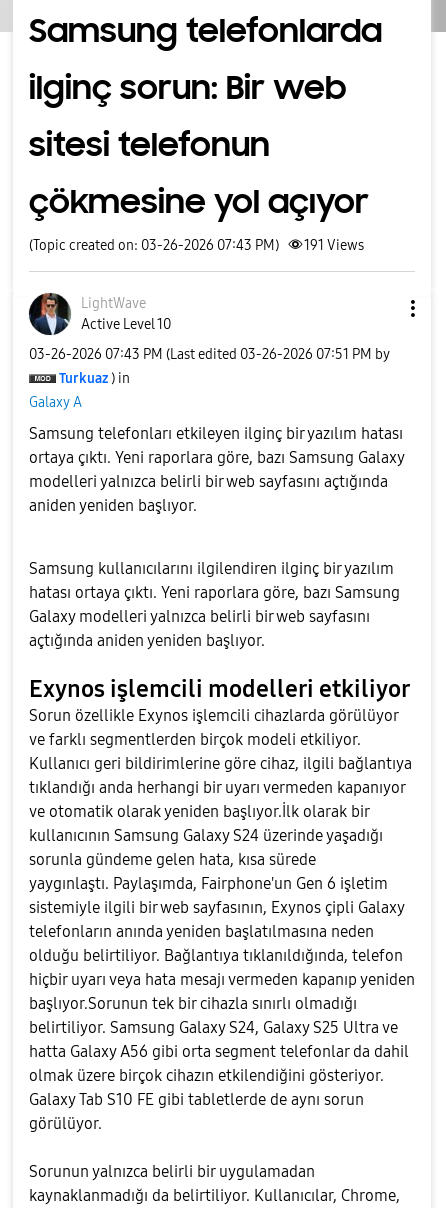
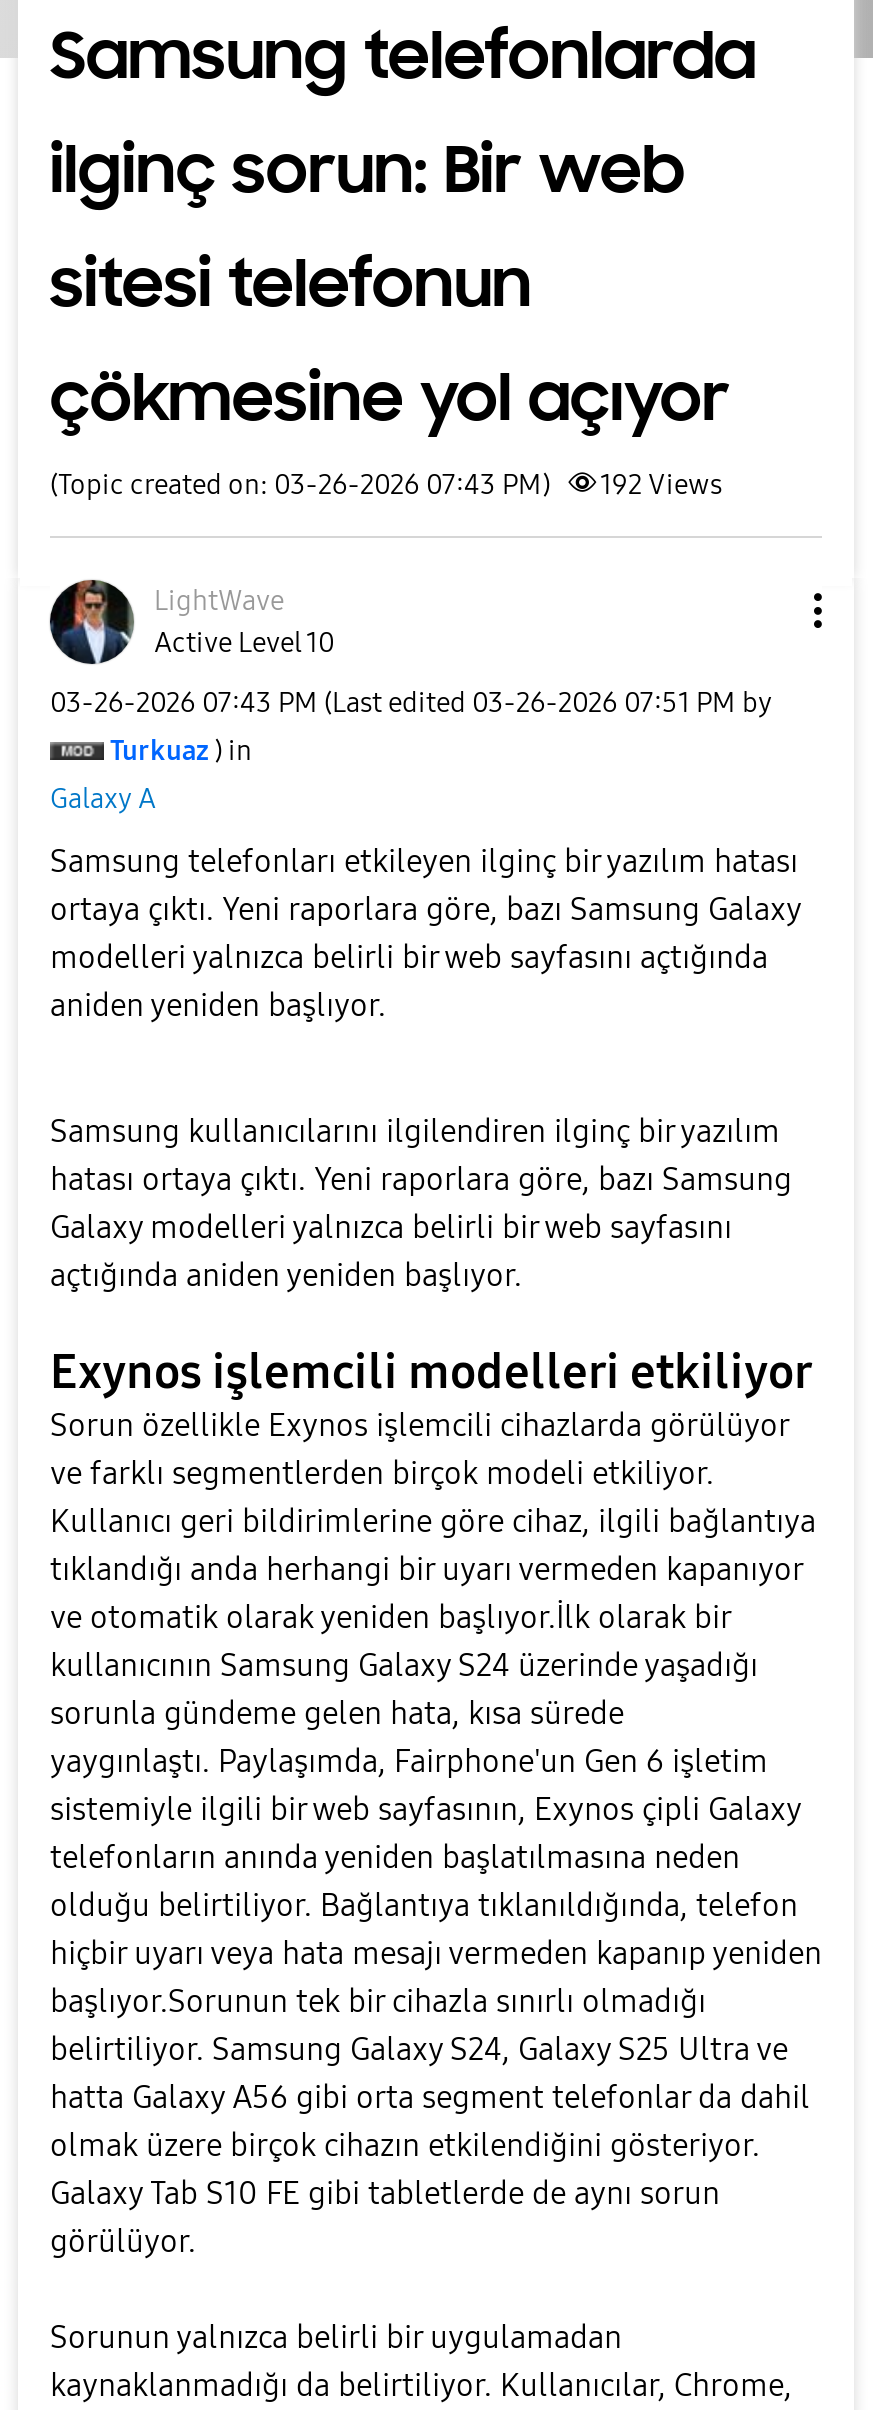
- (Topic created on: 03-26-2026 07:43 PM) 191 Views
+ (Topic created on: 03-26-2026 07:43 PM) 192 Views
